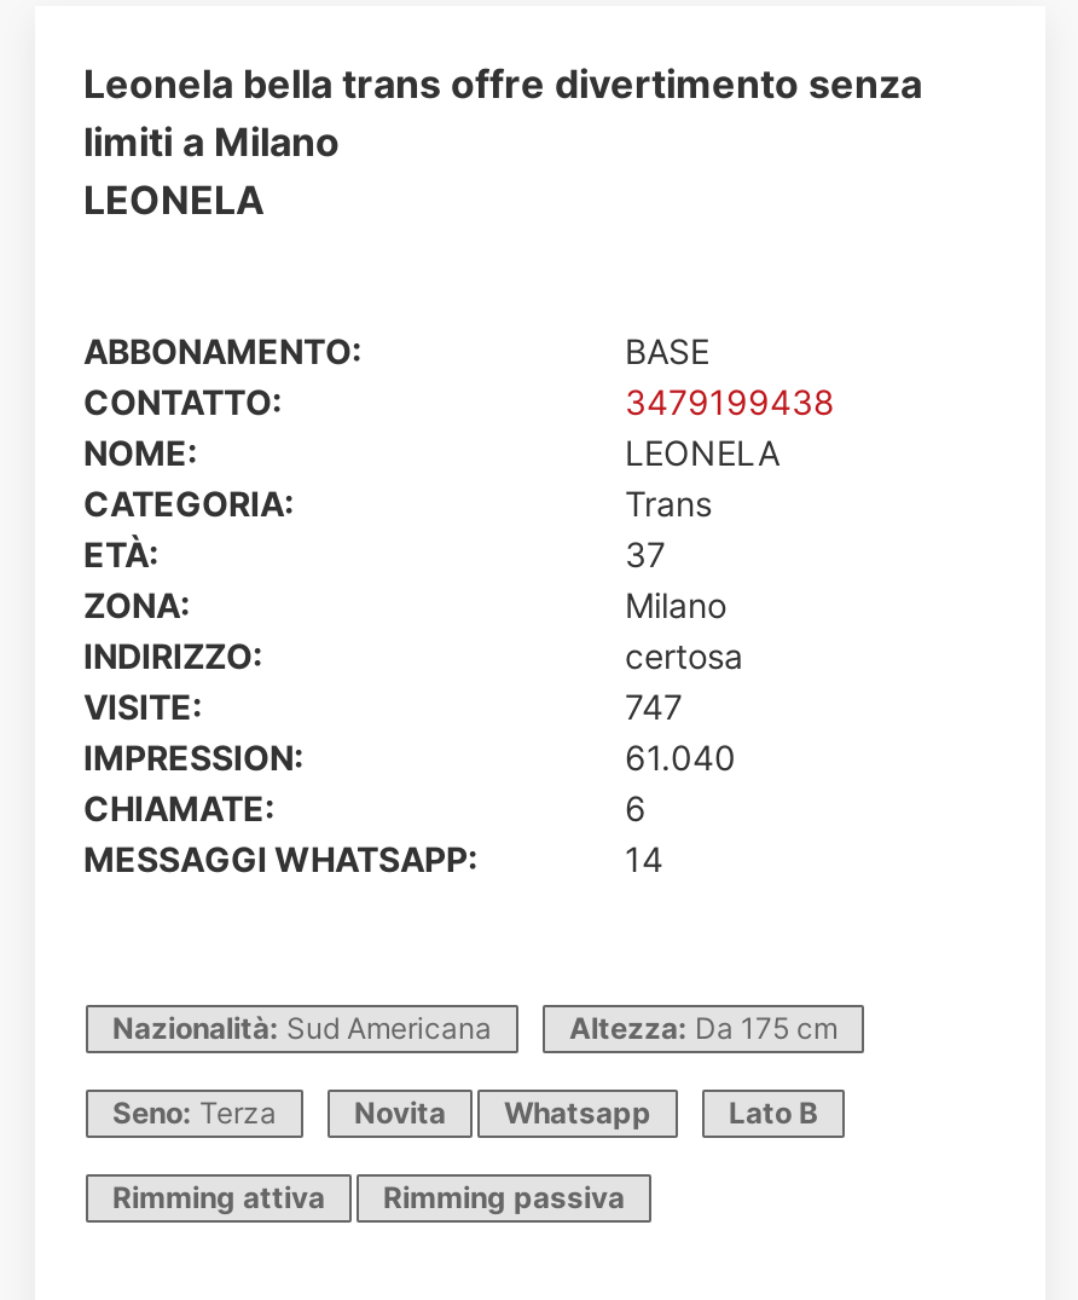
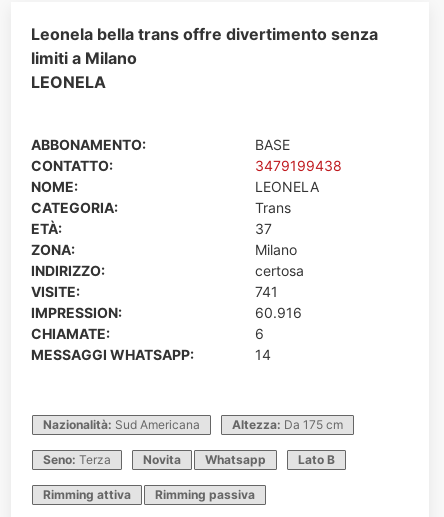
- 747
+ 741

- 61.040
+ 60.916
